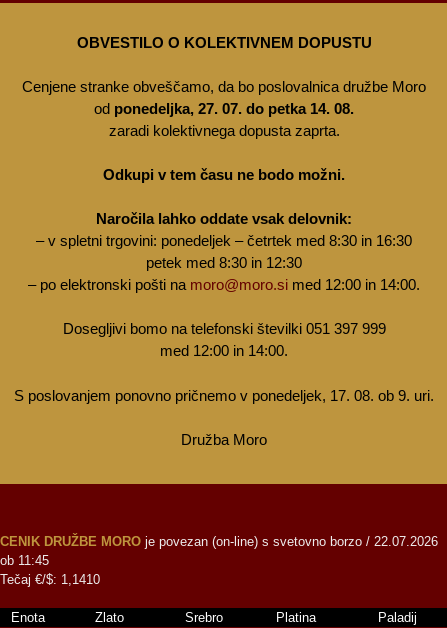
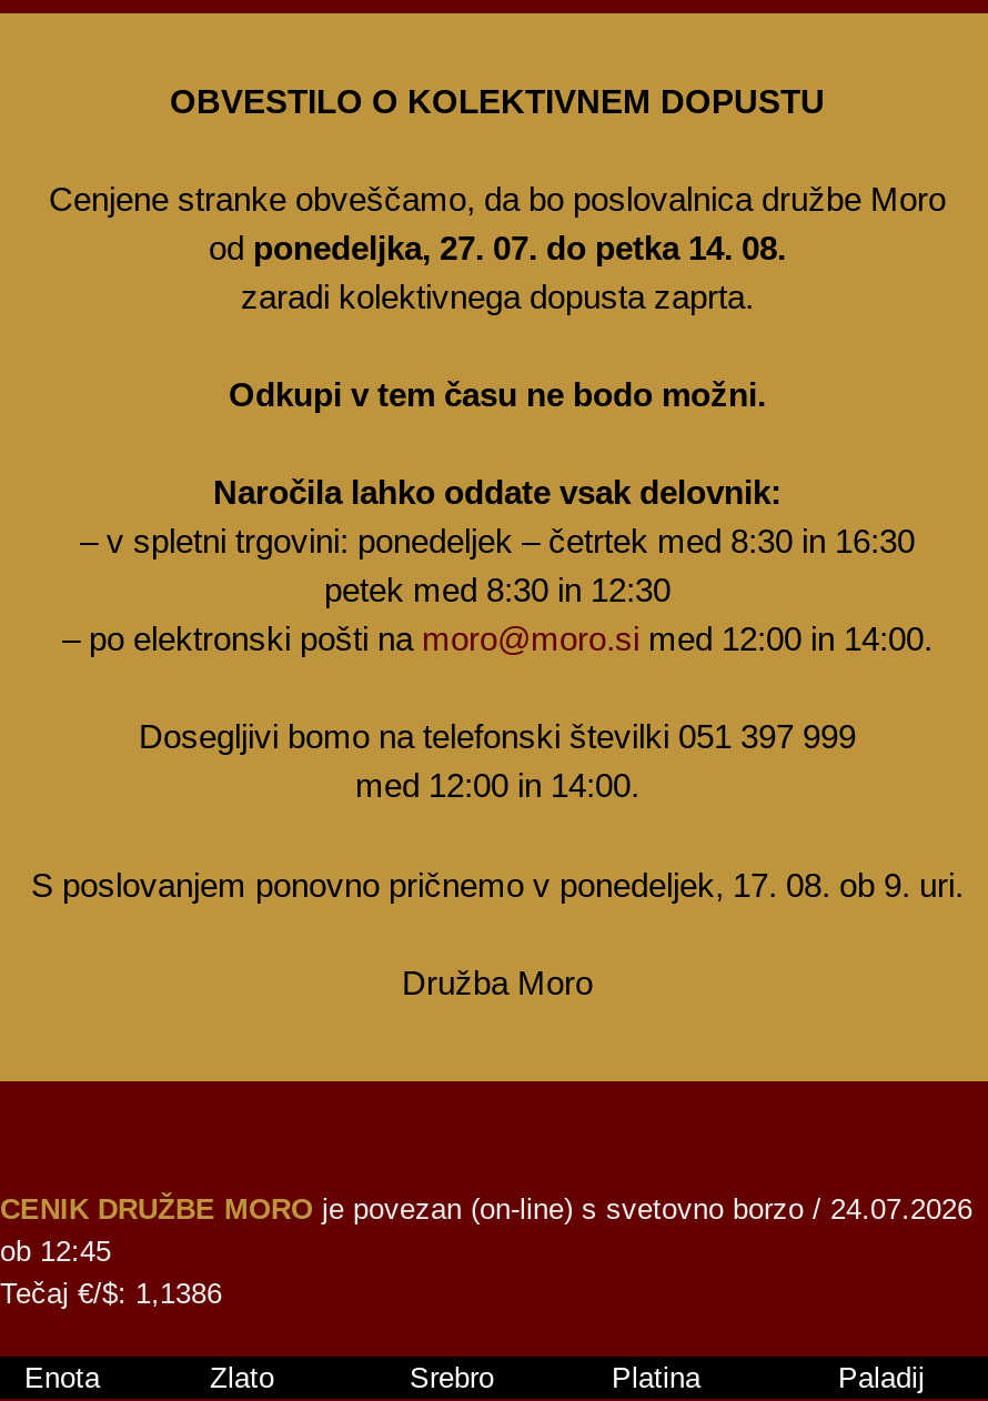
- CENIK DRUŽBE MORO je povezan (on-line) s svetovno borzo / 22.07.2026
+ CENIK DRUŽBE MORO je povezan (on-line) s svetovno borzo / 24.07.2026

- ob 11:45
+ ob 12:45

- Tečaj €/$: 1,1410
+ Tečaj €/$: 1,1386
